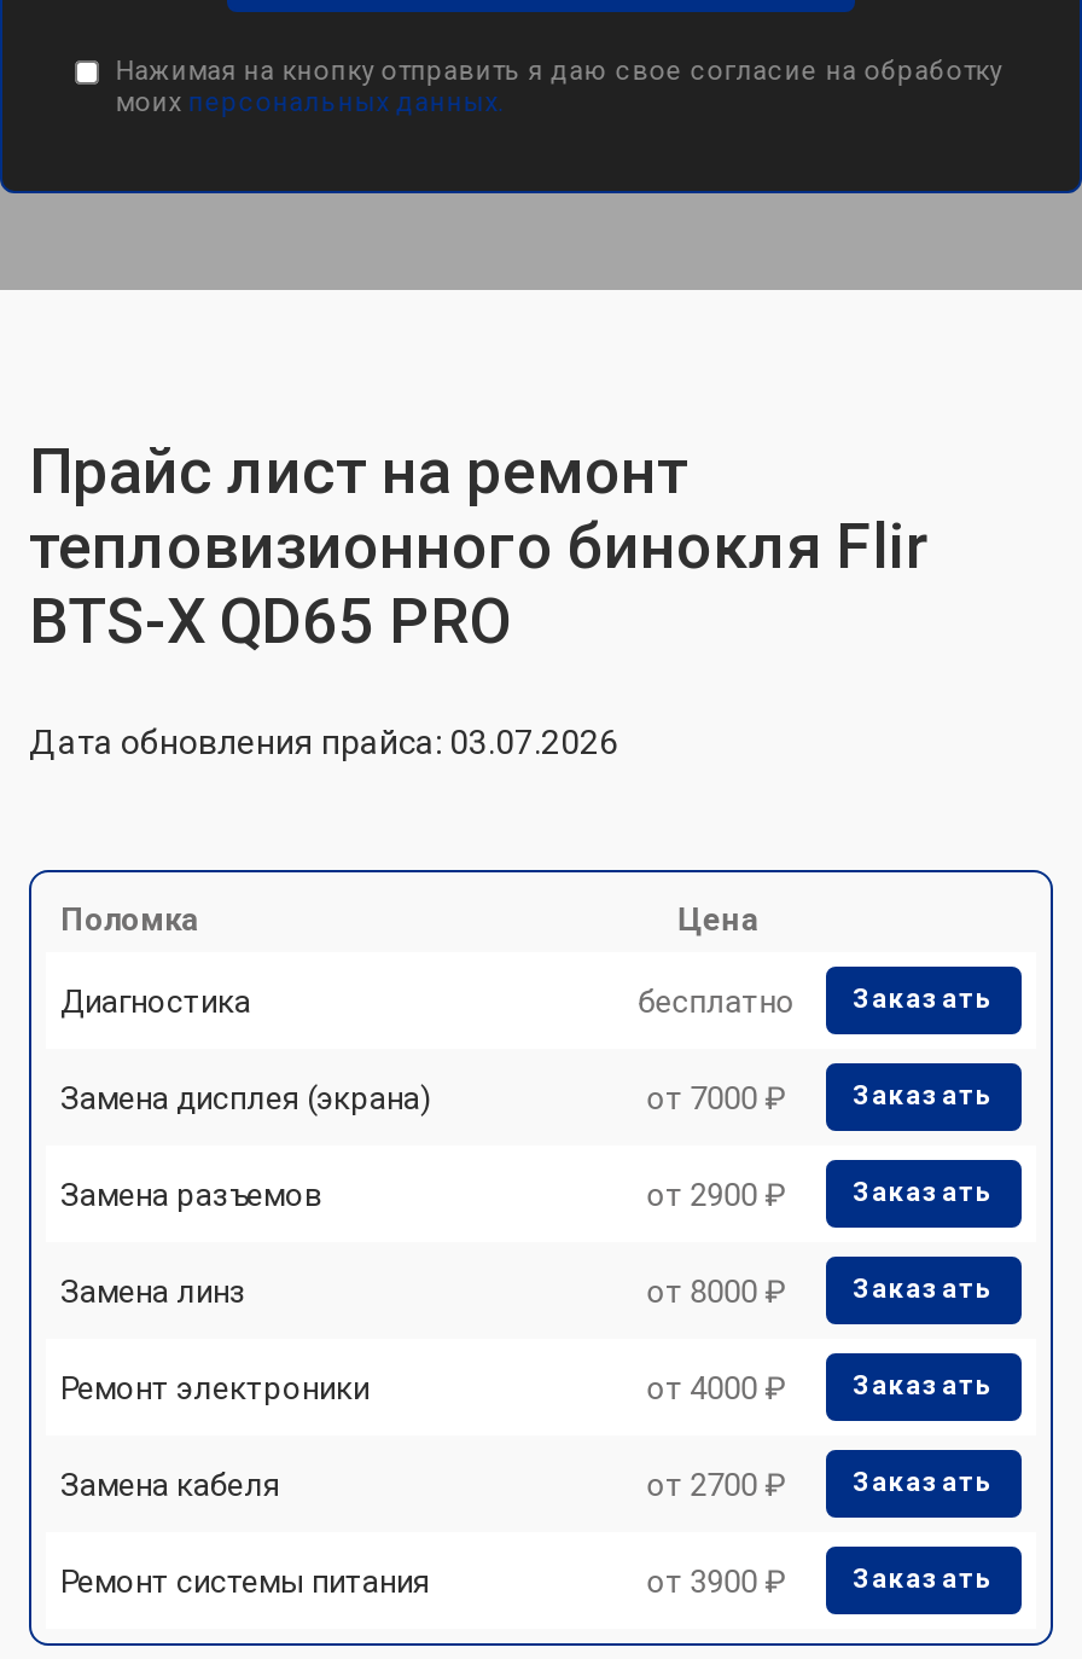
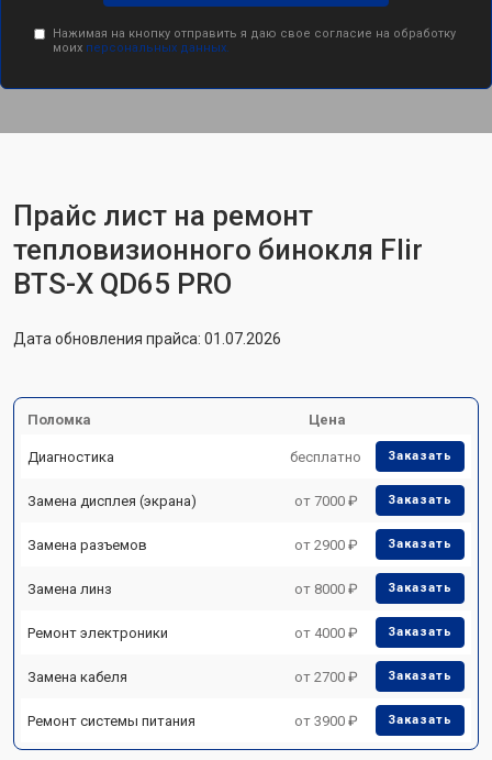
- Дата обновления прайса: 03.07.2026
+ Дата обновления прайса: 01.07.2026
